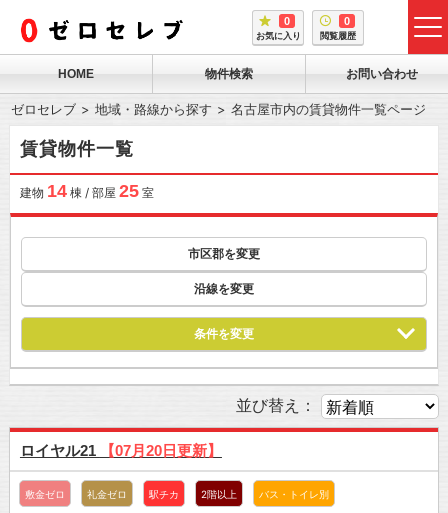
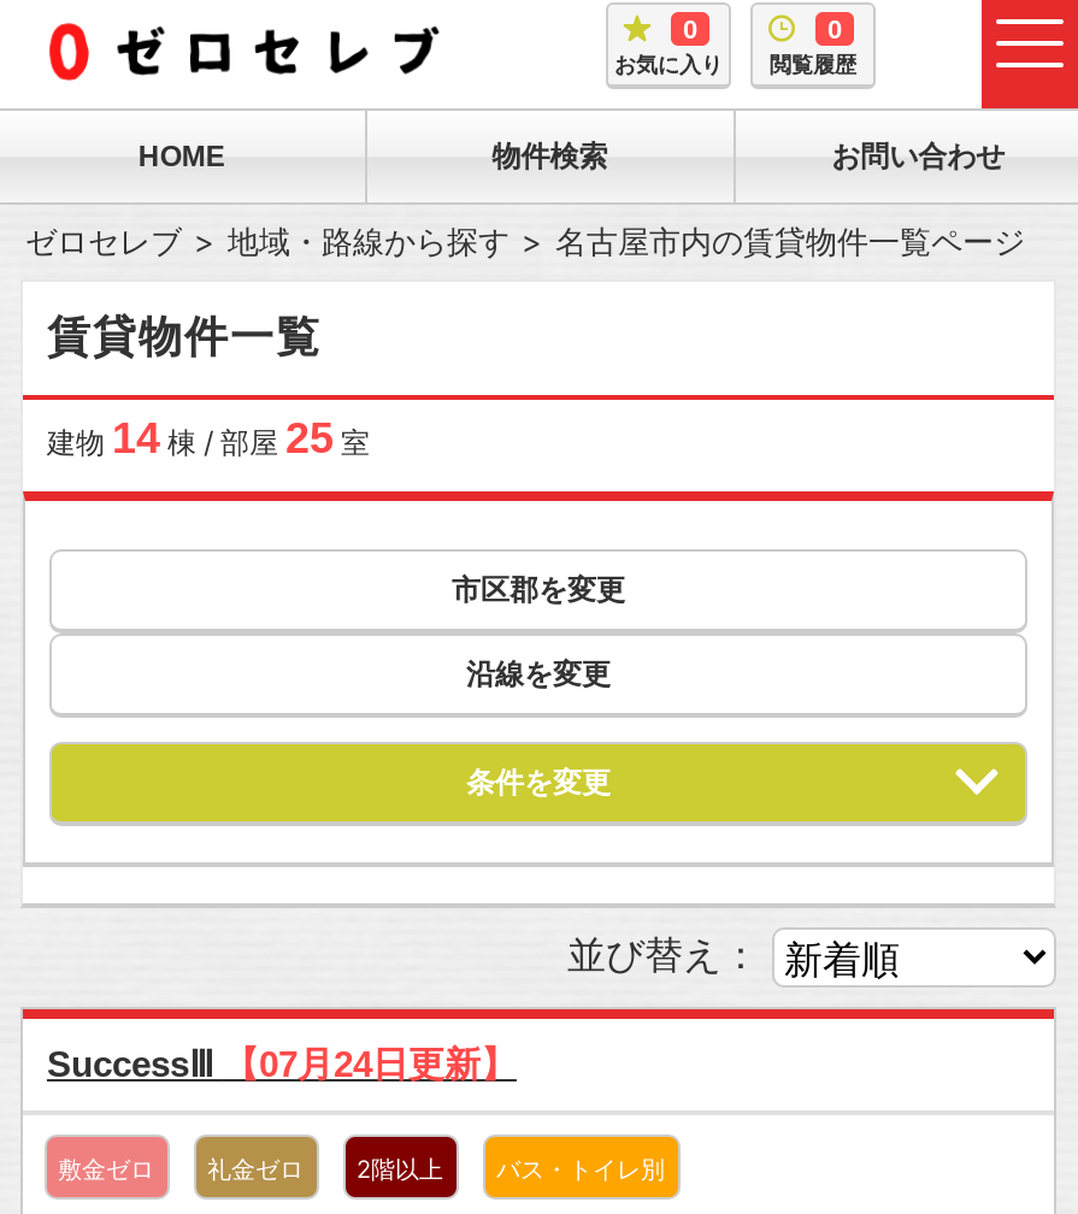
- ロイヤル21【07月20日更新】
+ SuccessⅢ【07月24日更新】

- 駅チカ
